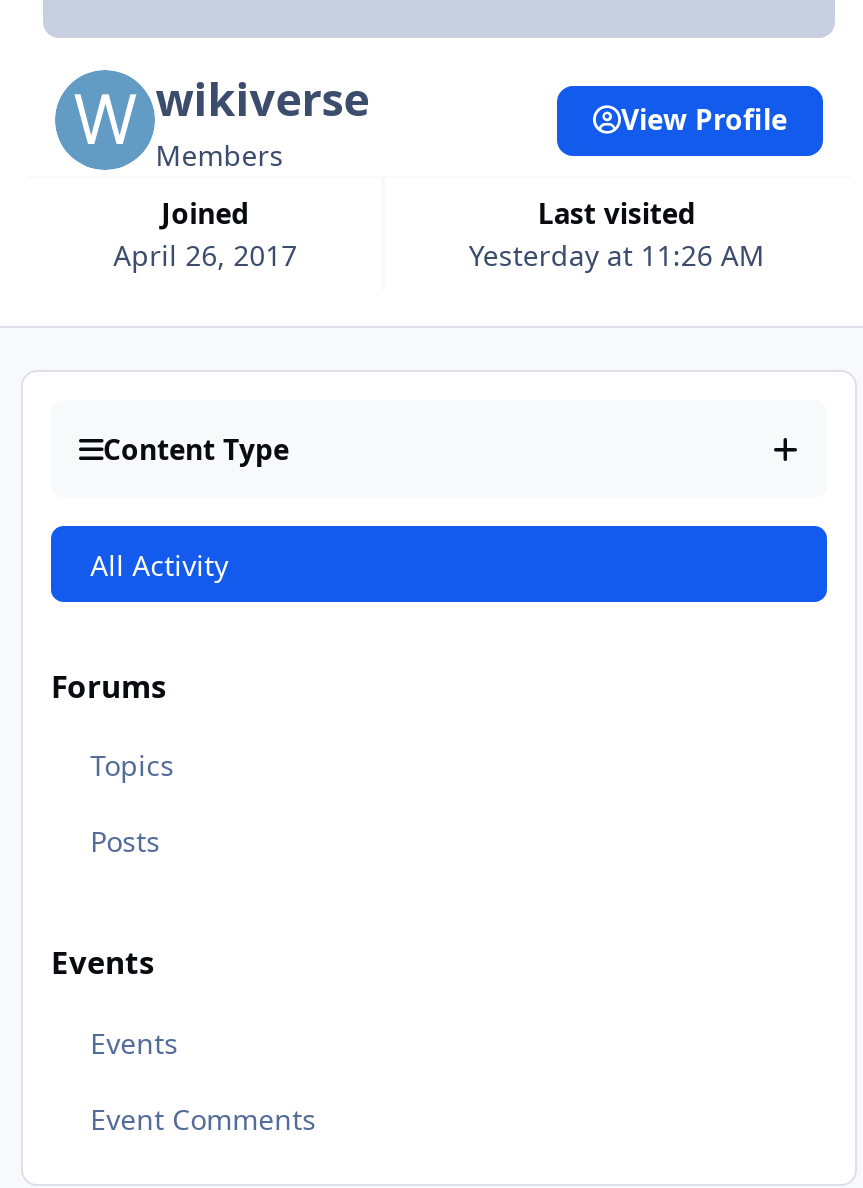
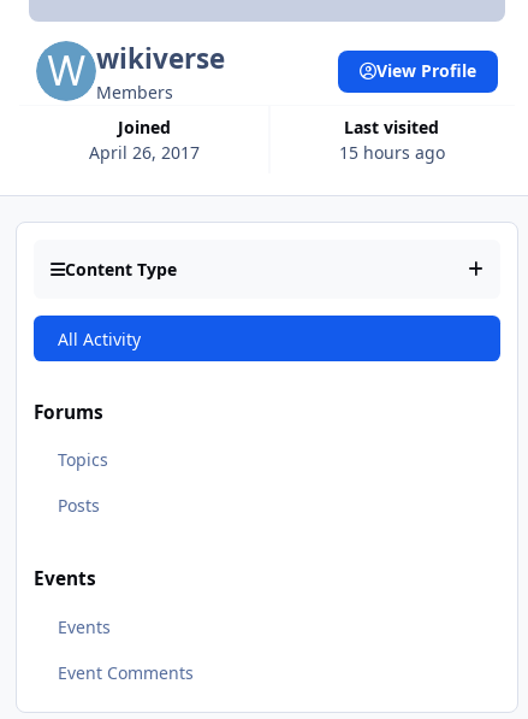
- Yesterday at 11:26 AM
+ 15 hours ago
